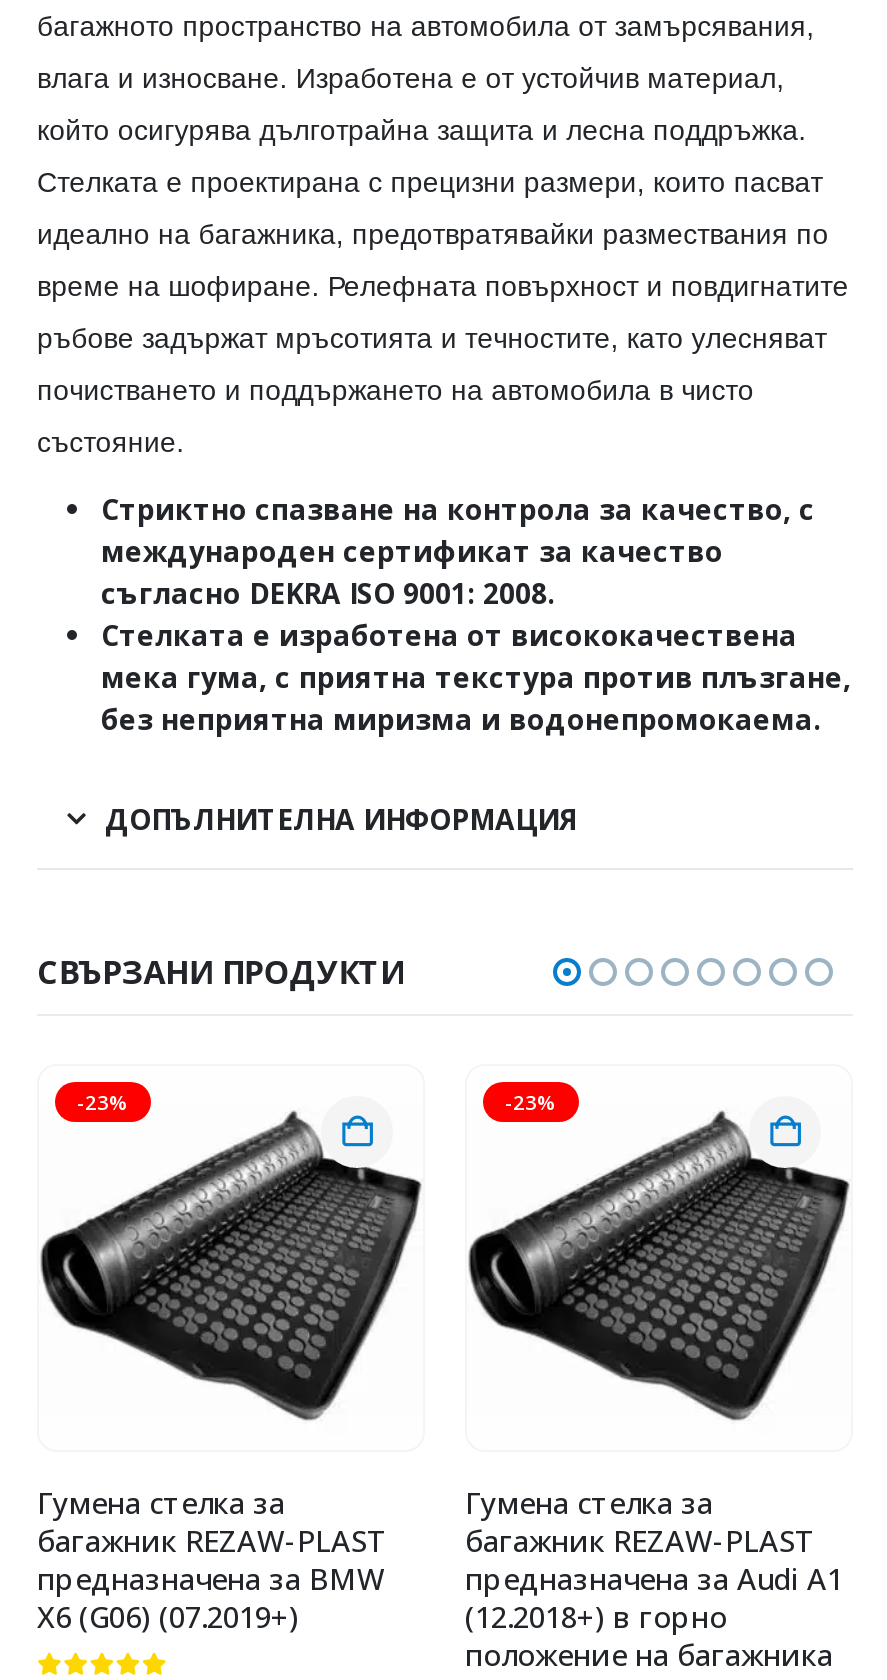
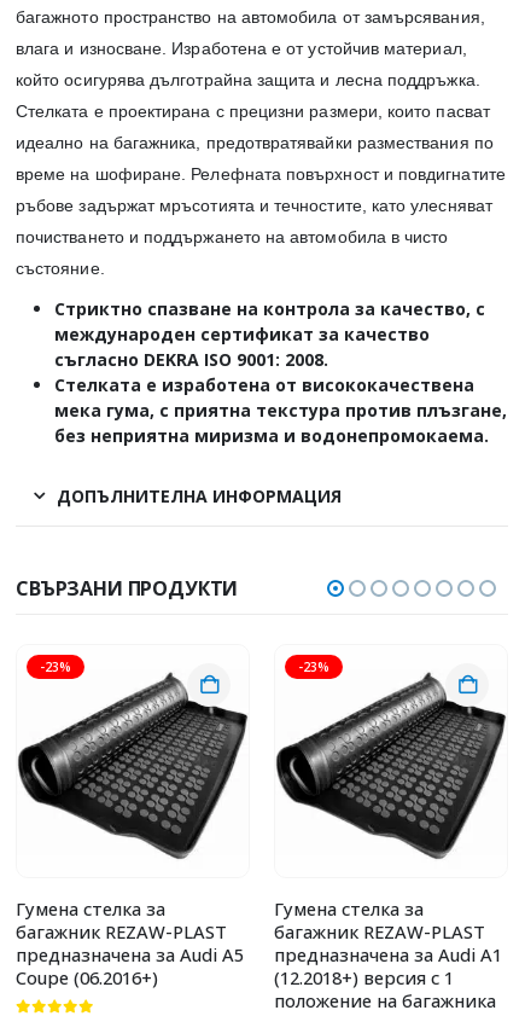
- предназначена за BMW
- X6 (G06) (07.2019+)
+ предназначена за Audi A5
+ Coupe (06.2016+)

- (12.2018+) в горно
+ (12.2018+) версия с 1
